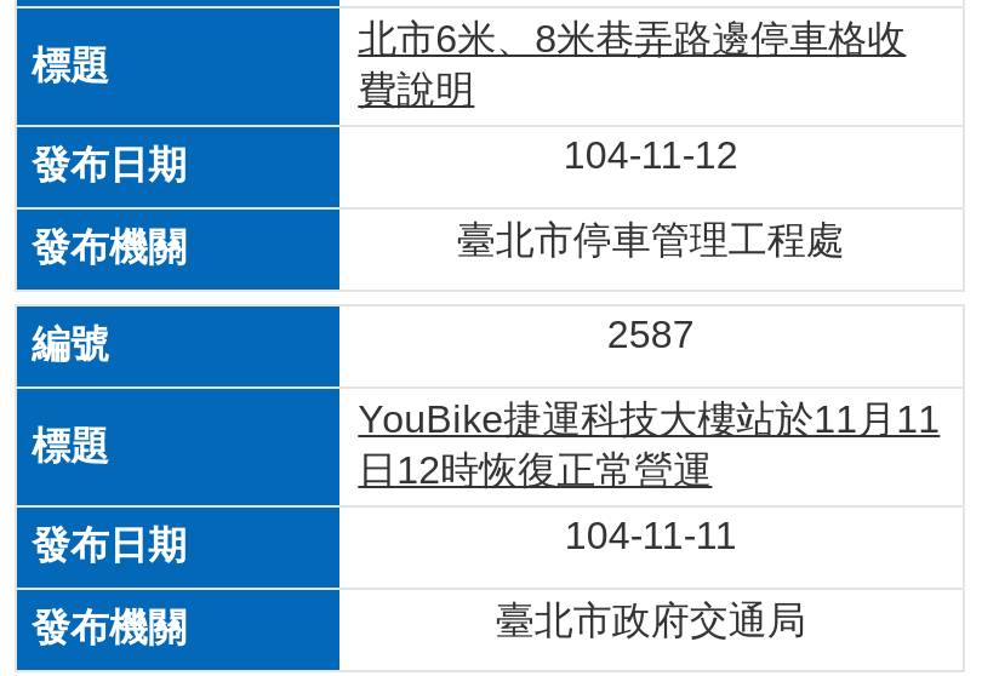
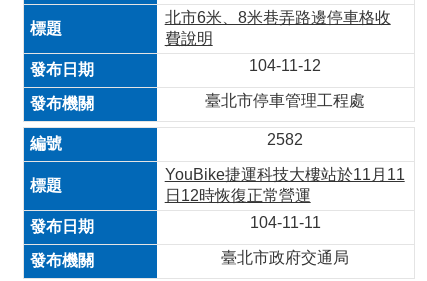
- 2587
+ 2582
